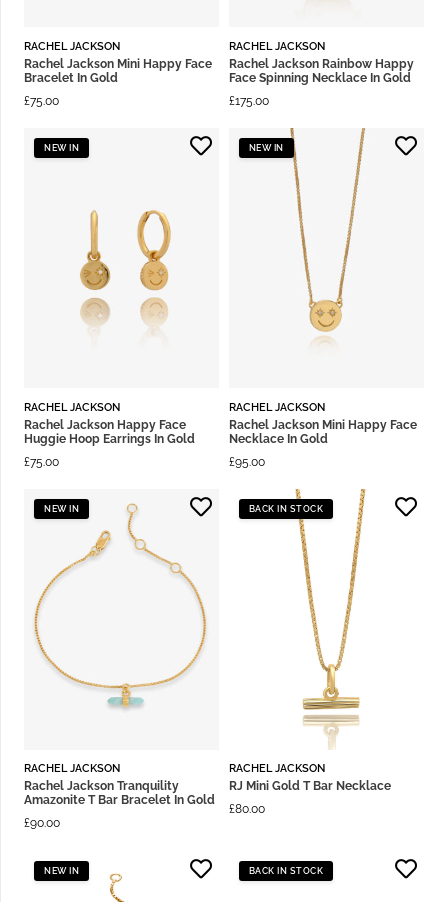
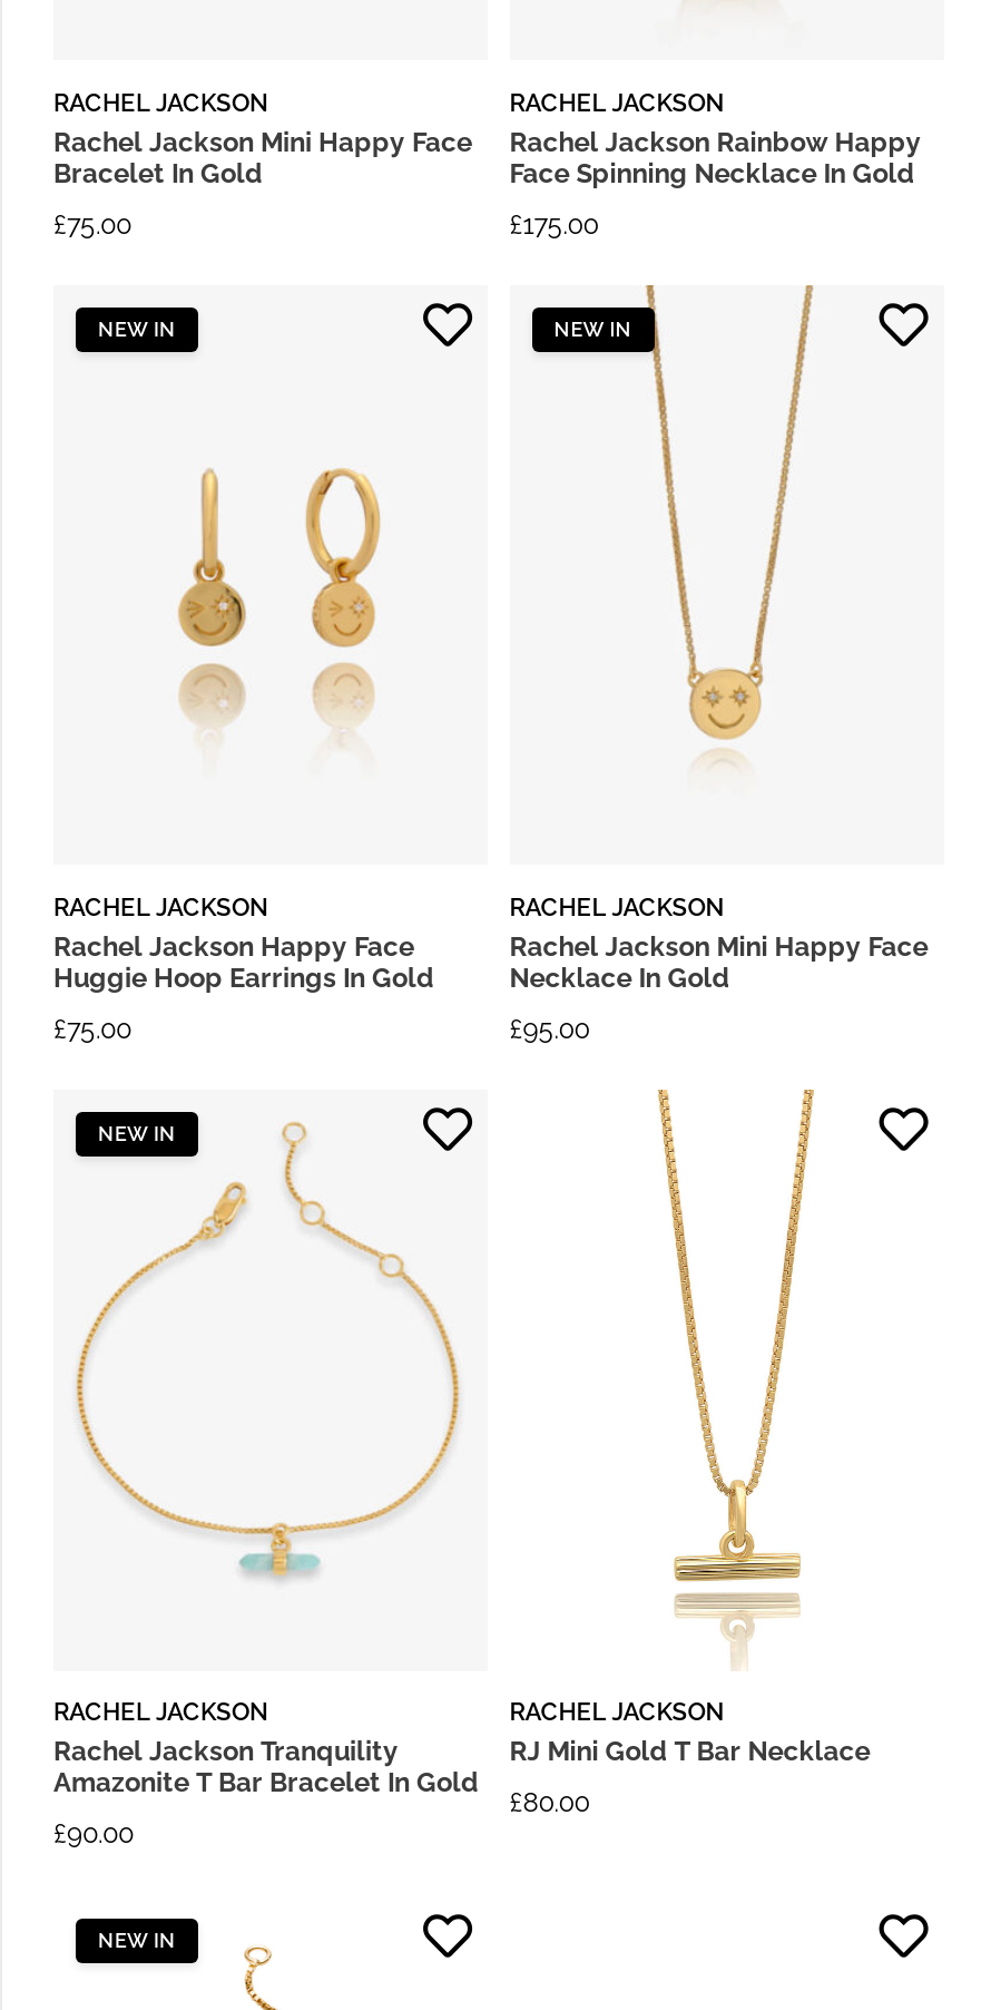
- BACK IN STOCK

- BACK IN STOCK
